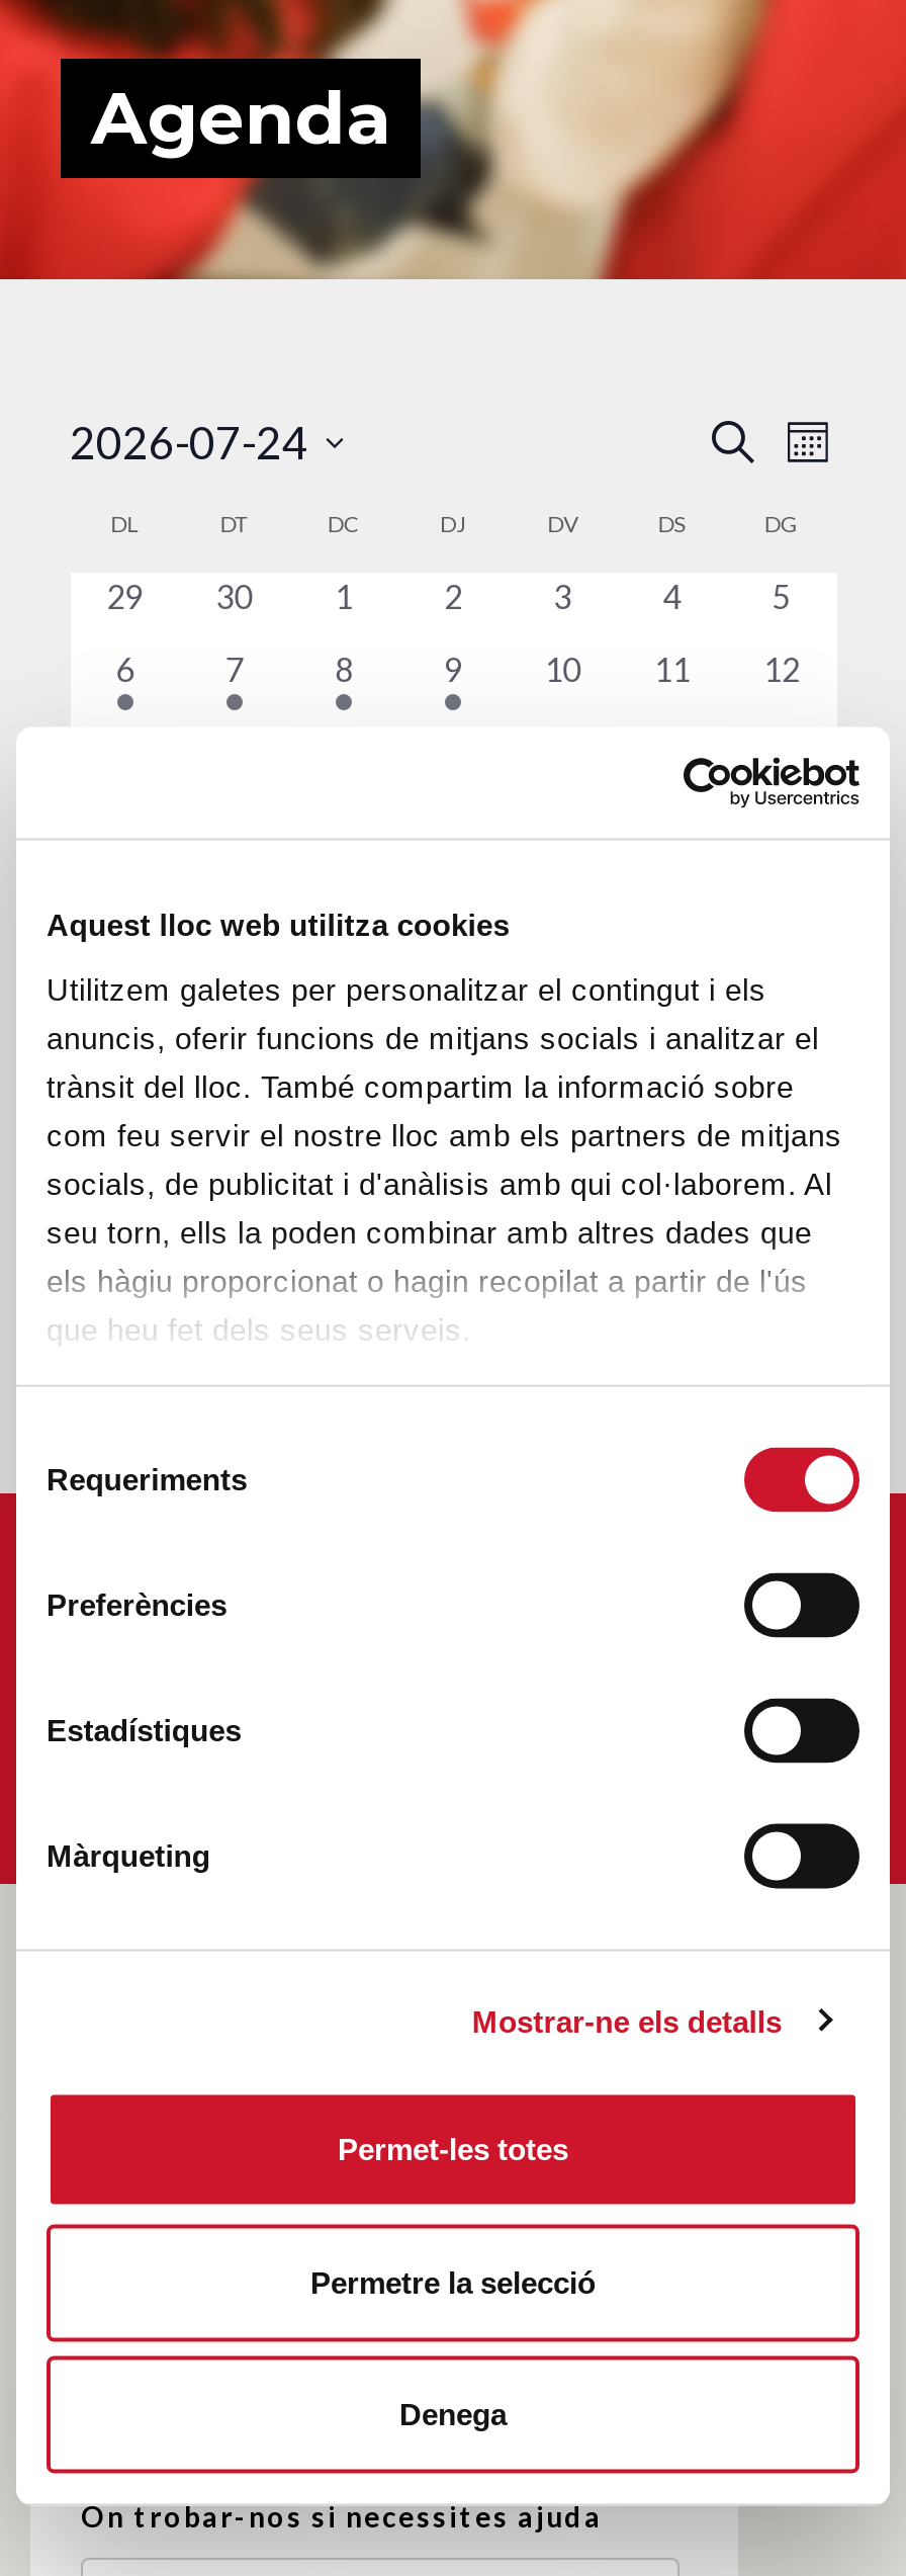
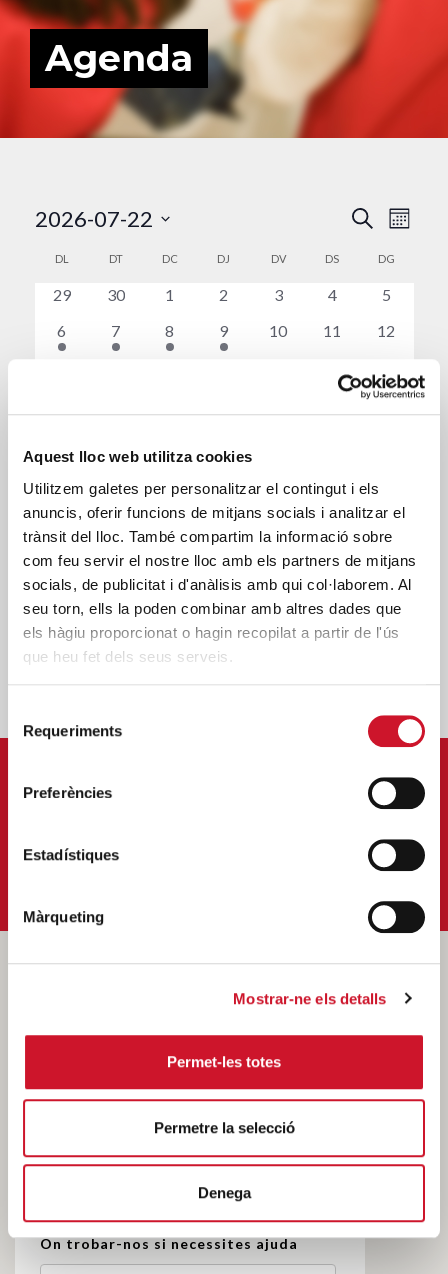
- 2026-07-24
+ 2026-07-22
